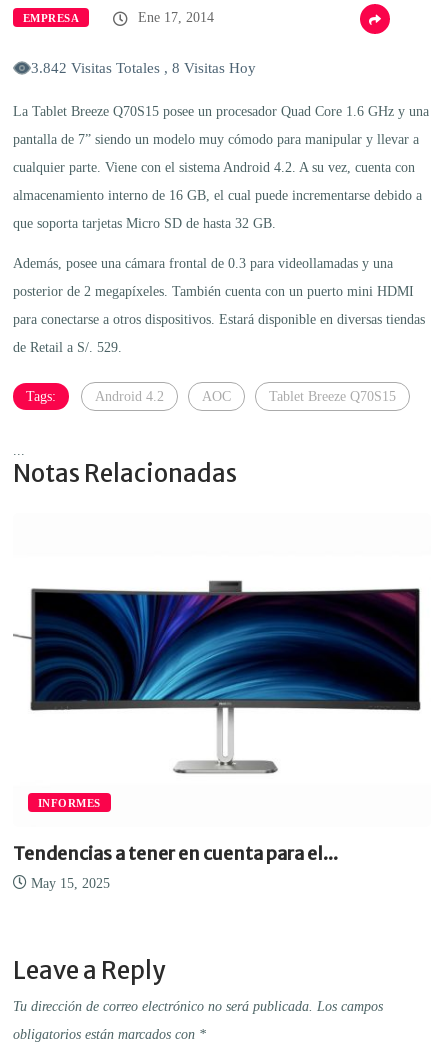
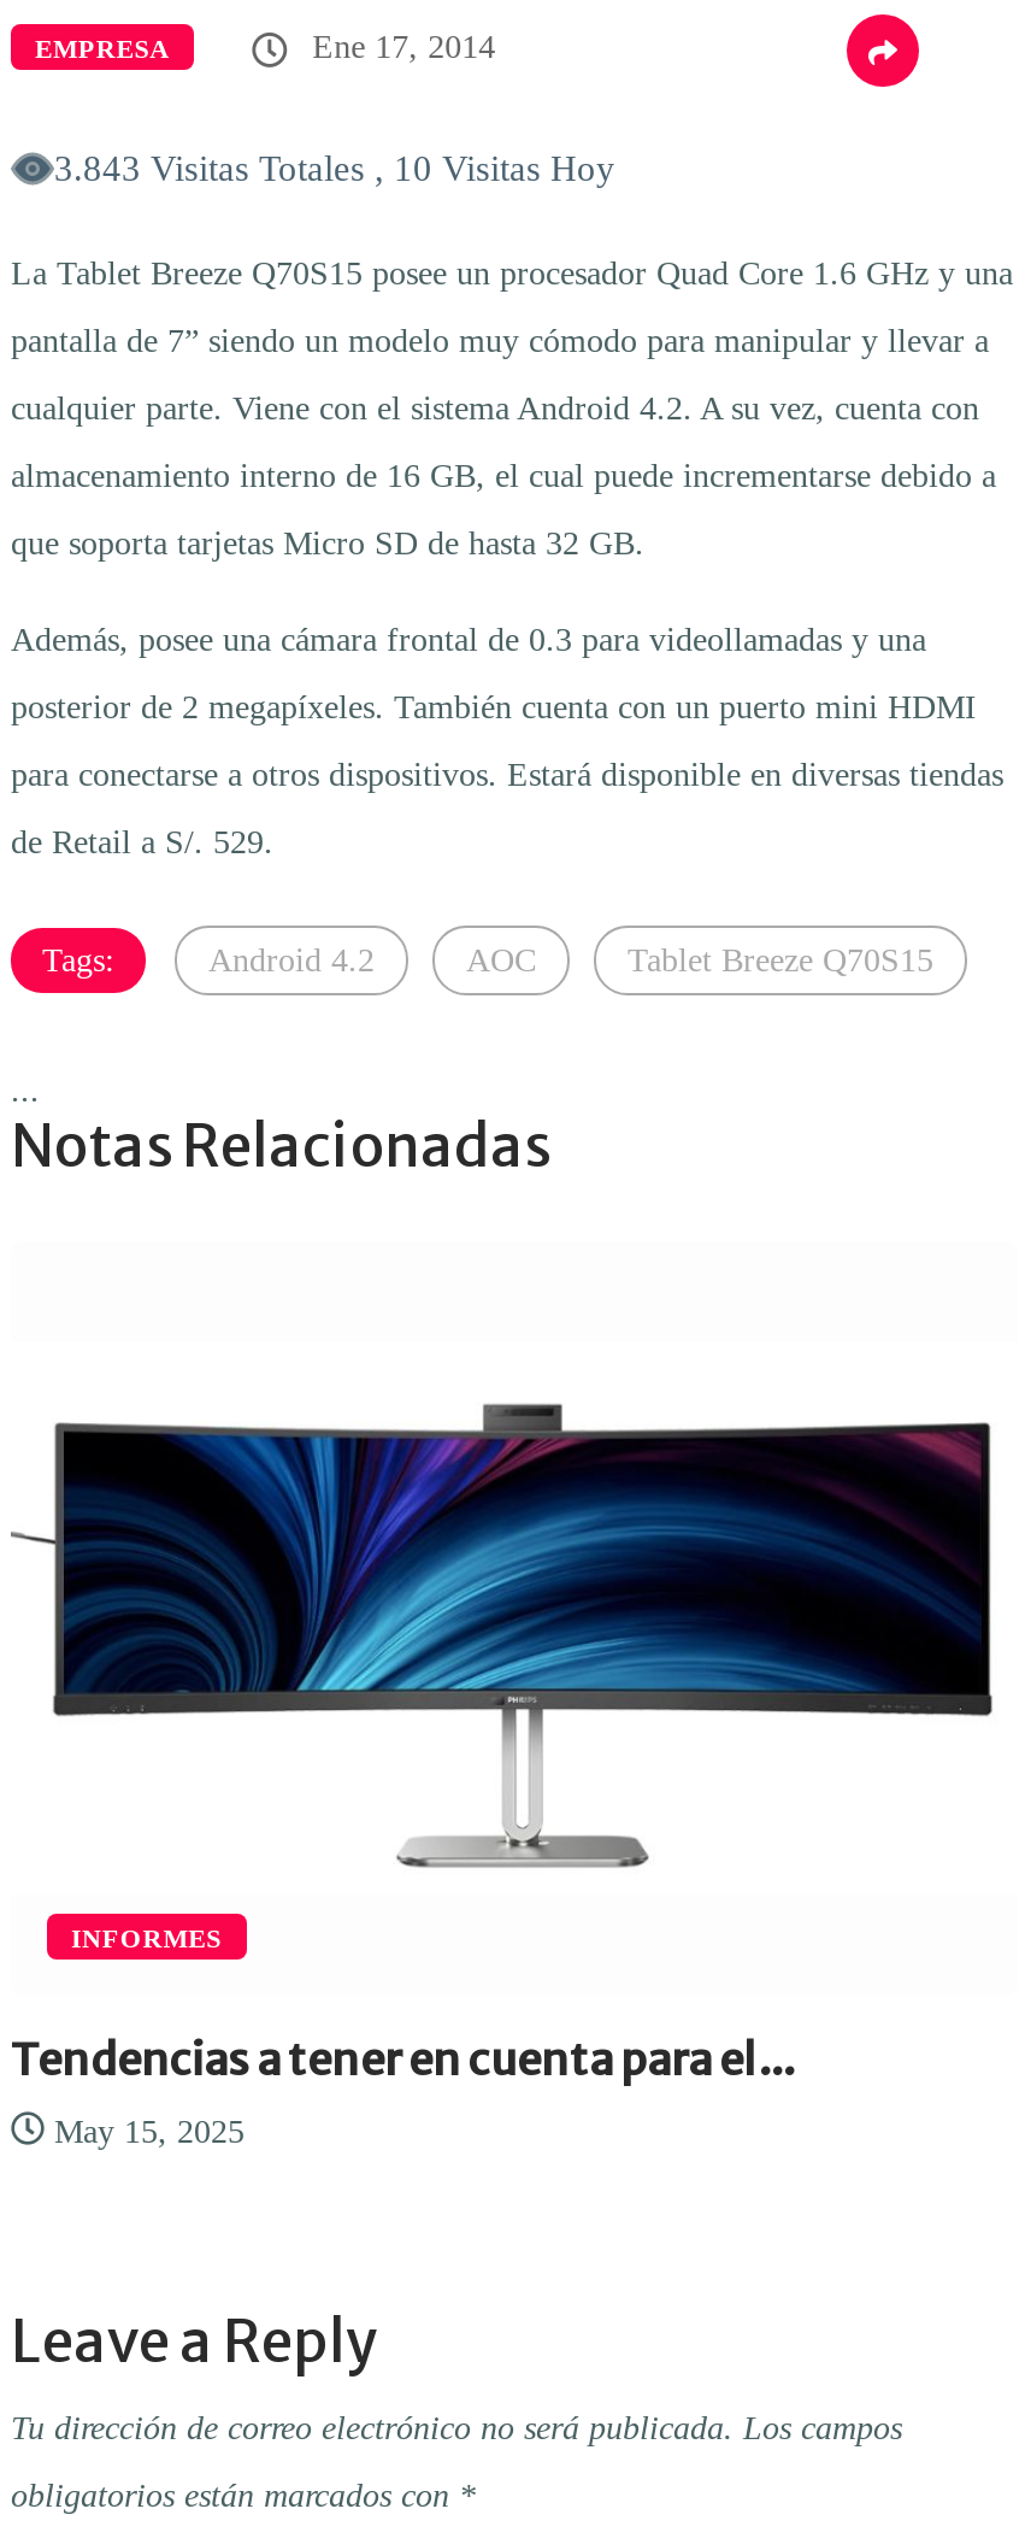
- 3.842 Visitas Totales , 8 Visitas Hoy
+ 3.843 Visitas Totales , 10 Visitas Hoy
